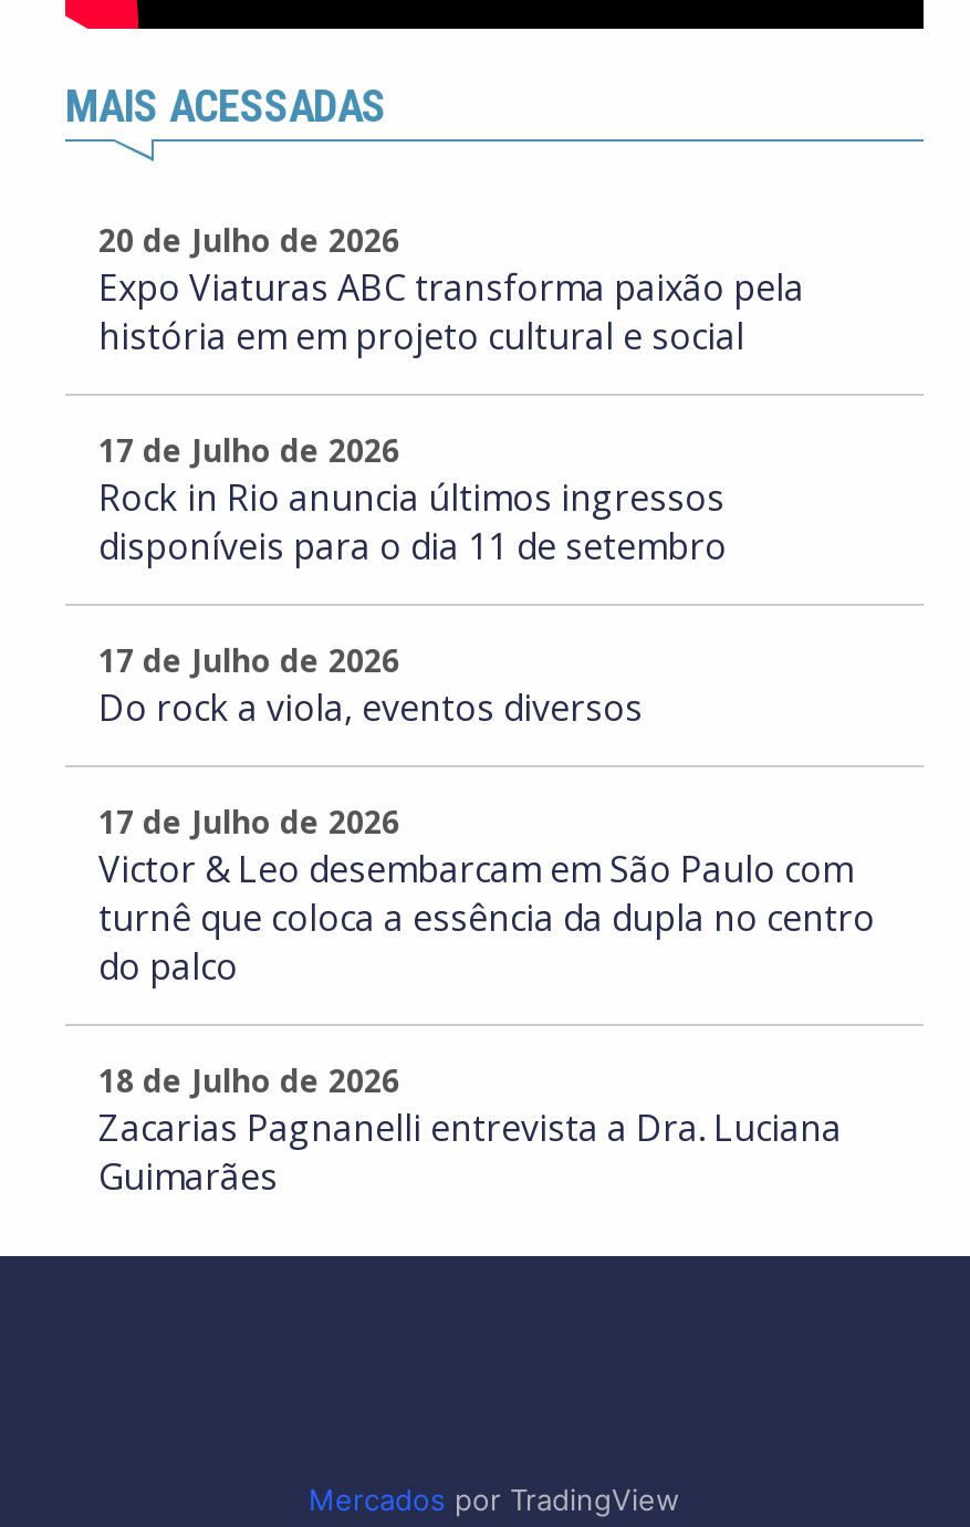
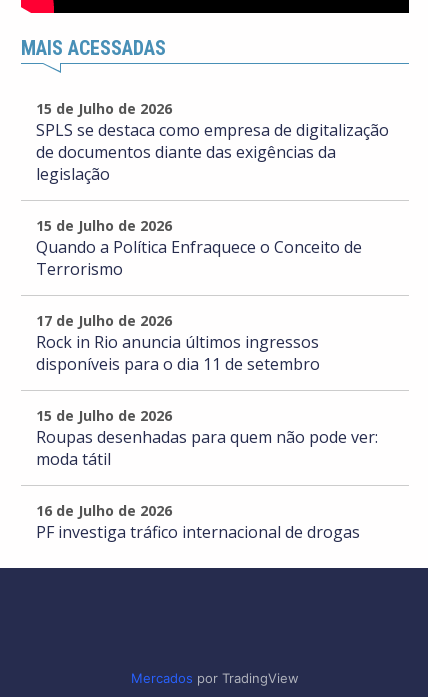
- 20 de Julho de 2026
- Expo Viaturas ABC transforma paixão pela
- história em em projeto cultural e social
+ 15 de Julho de 2026
+ SPLS se destaca como empresa de digitalização
+ de documentos diante das exigências da
+ legislação
+ 15 de Julho de 2026
+ Quando a Política Enfraquece o Conceito de
+ Terrorismo

moved down: 17 de Julho de 2026 | Rock in Rio anuncia últimos ingressos | disponíveis para o dia 11 de setembro

- 17 de Julho de 2026
- Do rock a viola, eventos diversos
- 17 de Julho de 2026
- Victor & Leo desembarcam em São Paulo com
- turnê que coloca a essência da dupla no centro
- do palco
- 18 de Julho de 2026
- Zacarias Pagnanelli entrevista a Dra. Luciana
- Guimarães
+ 15 de Julho de 2026
+ Roupas desenhadas para quem não pode ver:
+ moda tátil
+ 16 de Julho de 2026
+ PF investiga tráfico internacional de drogas
